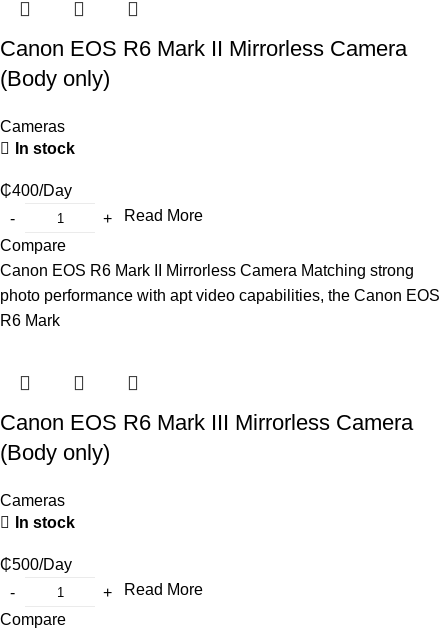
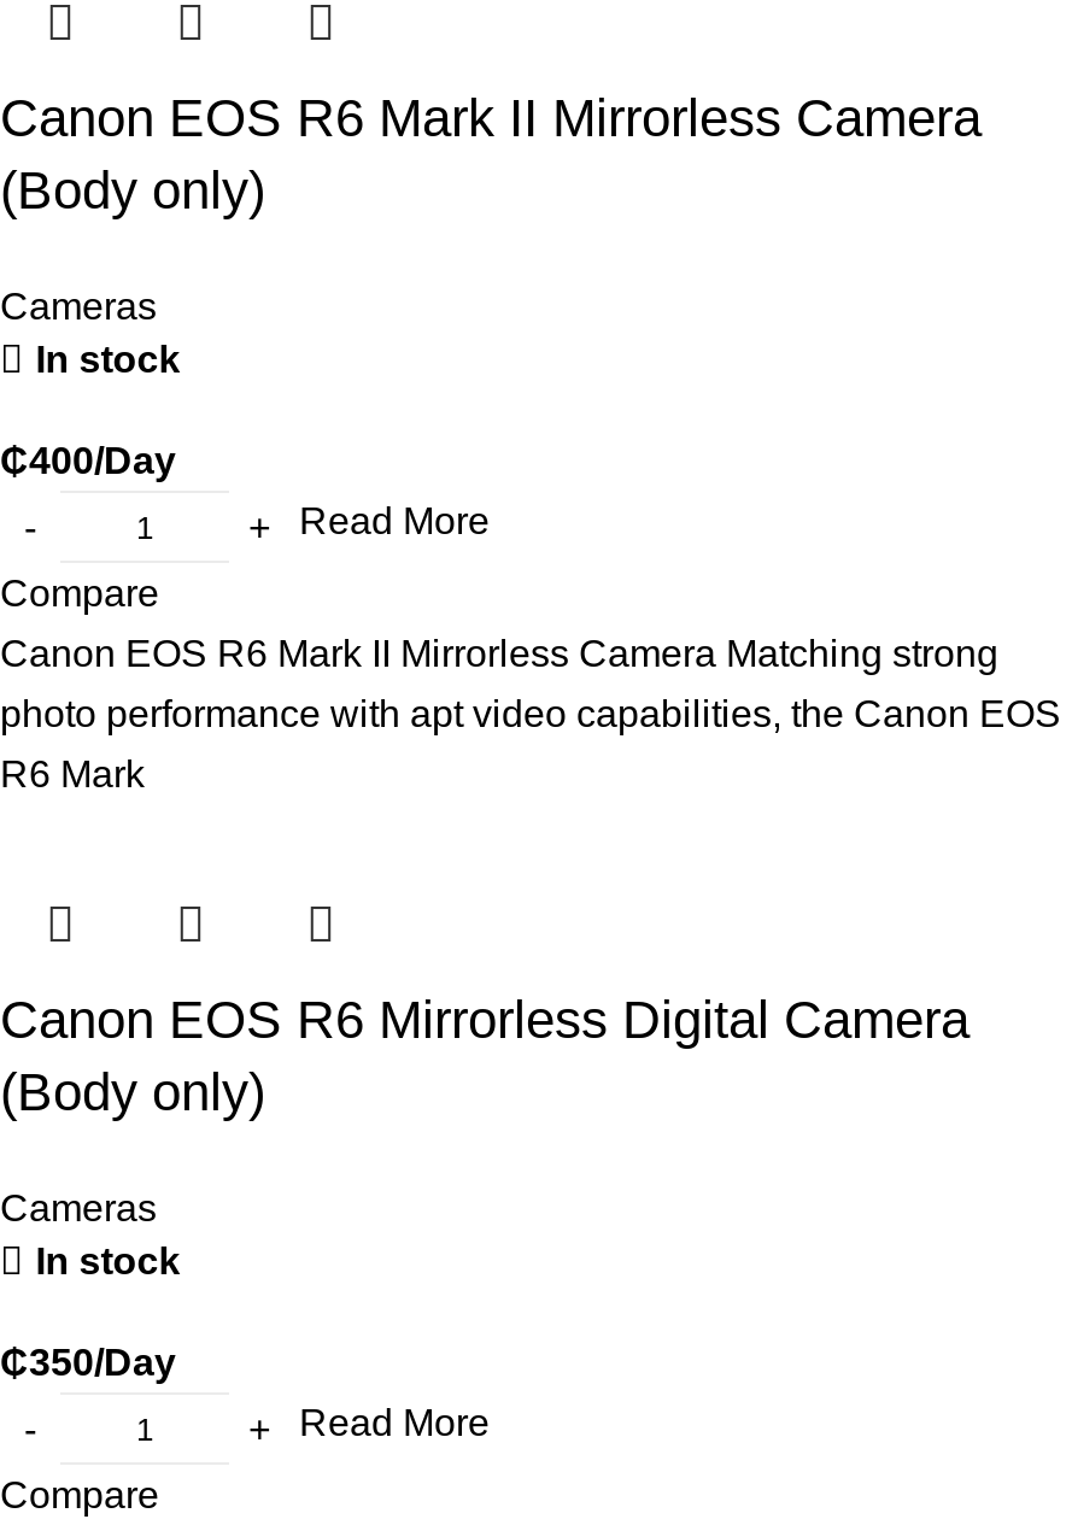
- Canon EOS R6 Mark III Mirrorless Camera
+ Canon EOS R6 Mirrorless Digital Camera

- ₵500/Day
+ ₵350/Day
